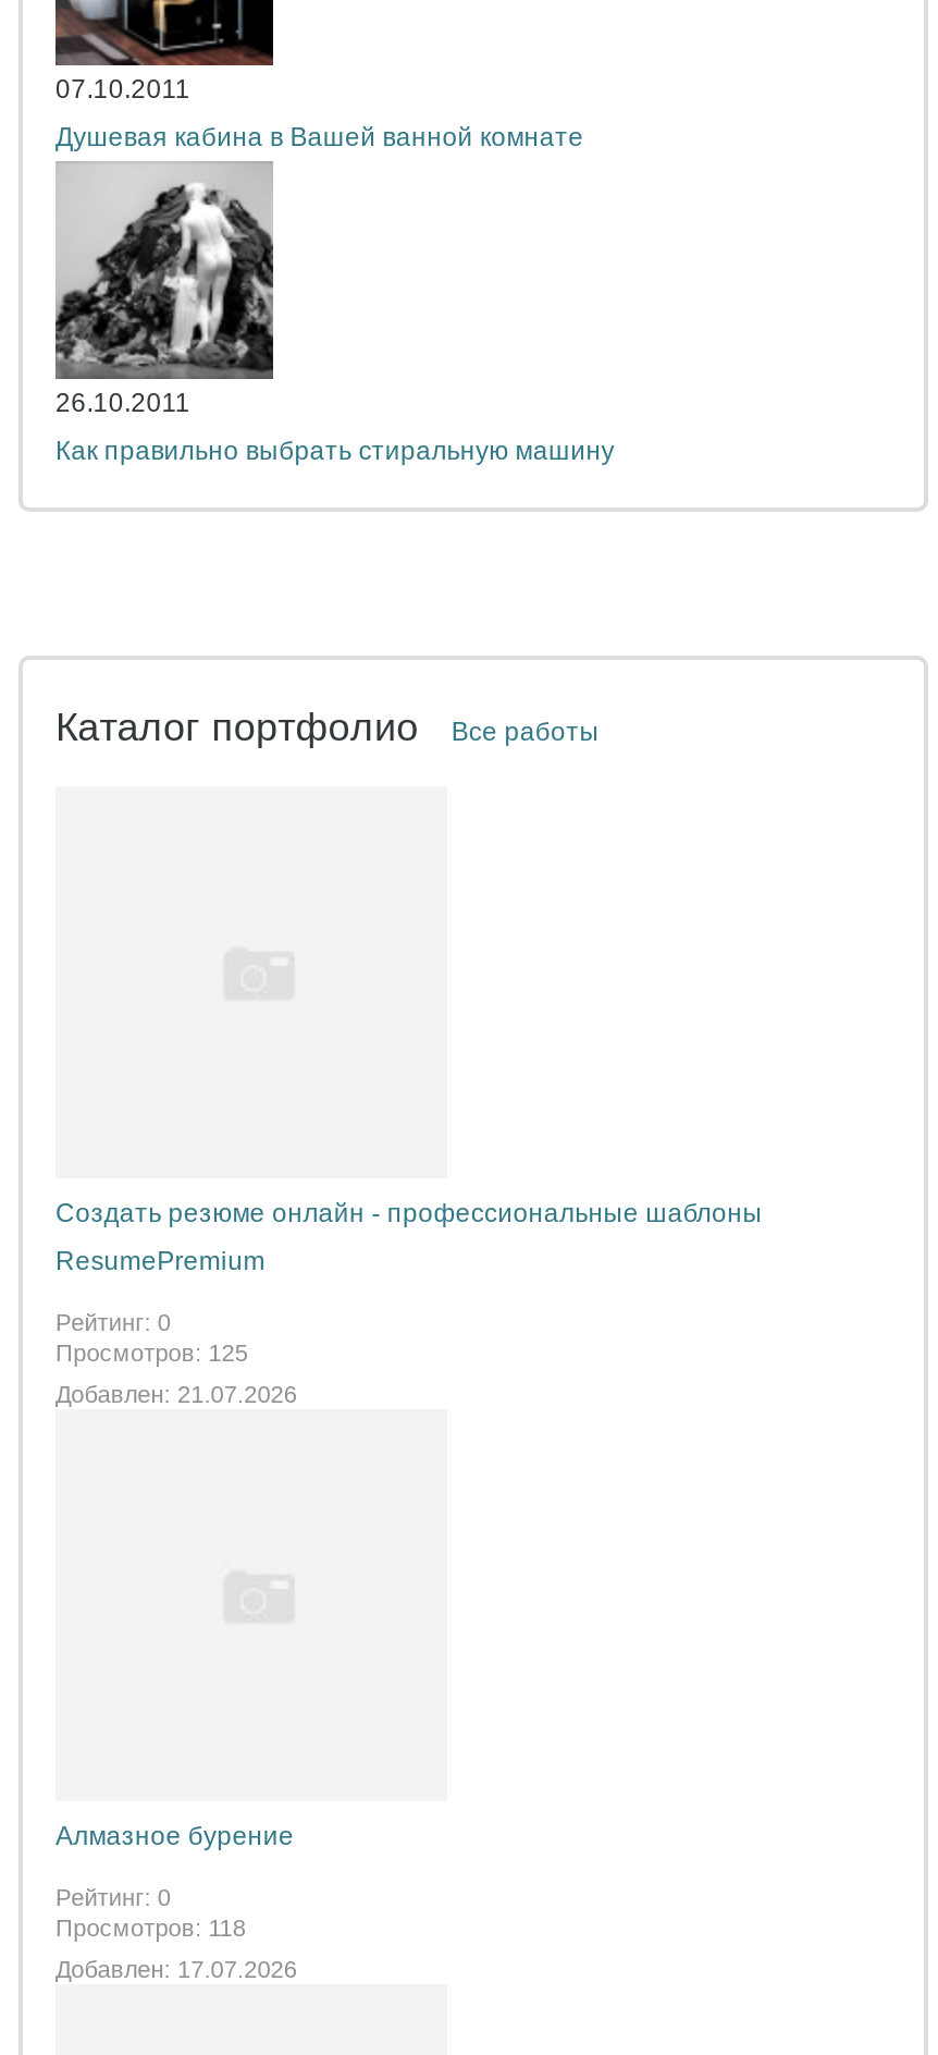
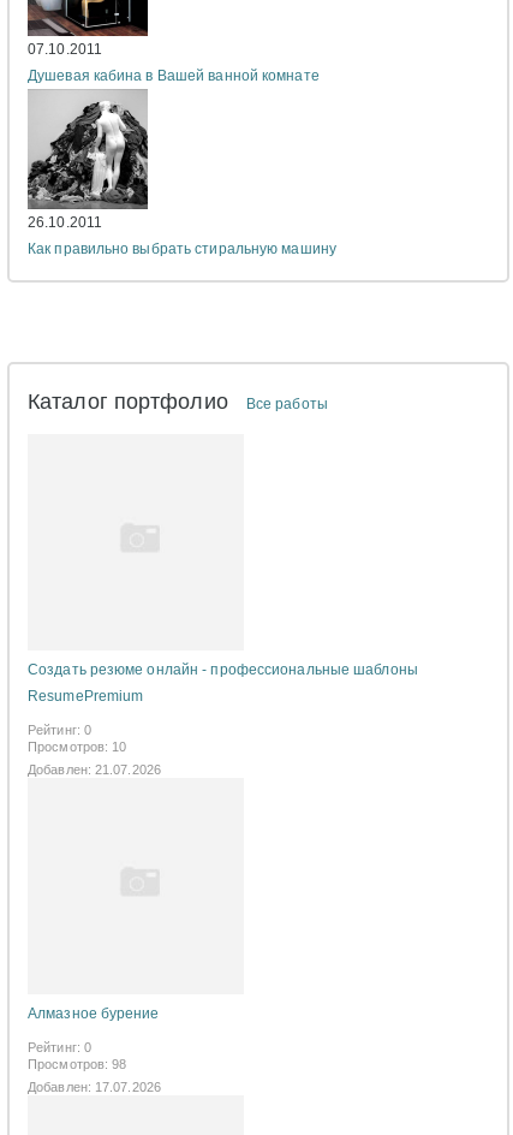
- Просмотров: 125
+ Просмотров: 10

- Просмотров: 118
+ Просмотров: 98
